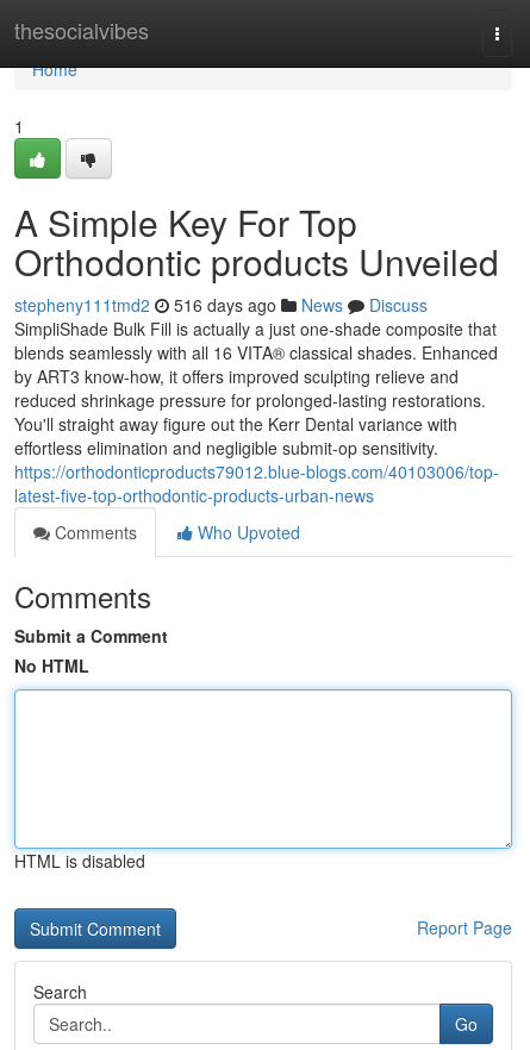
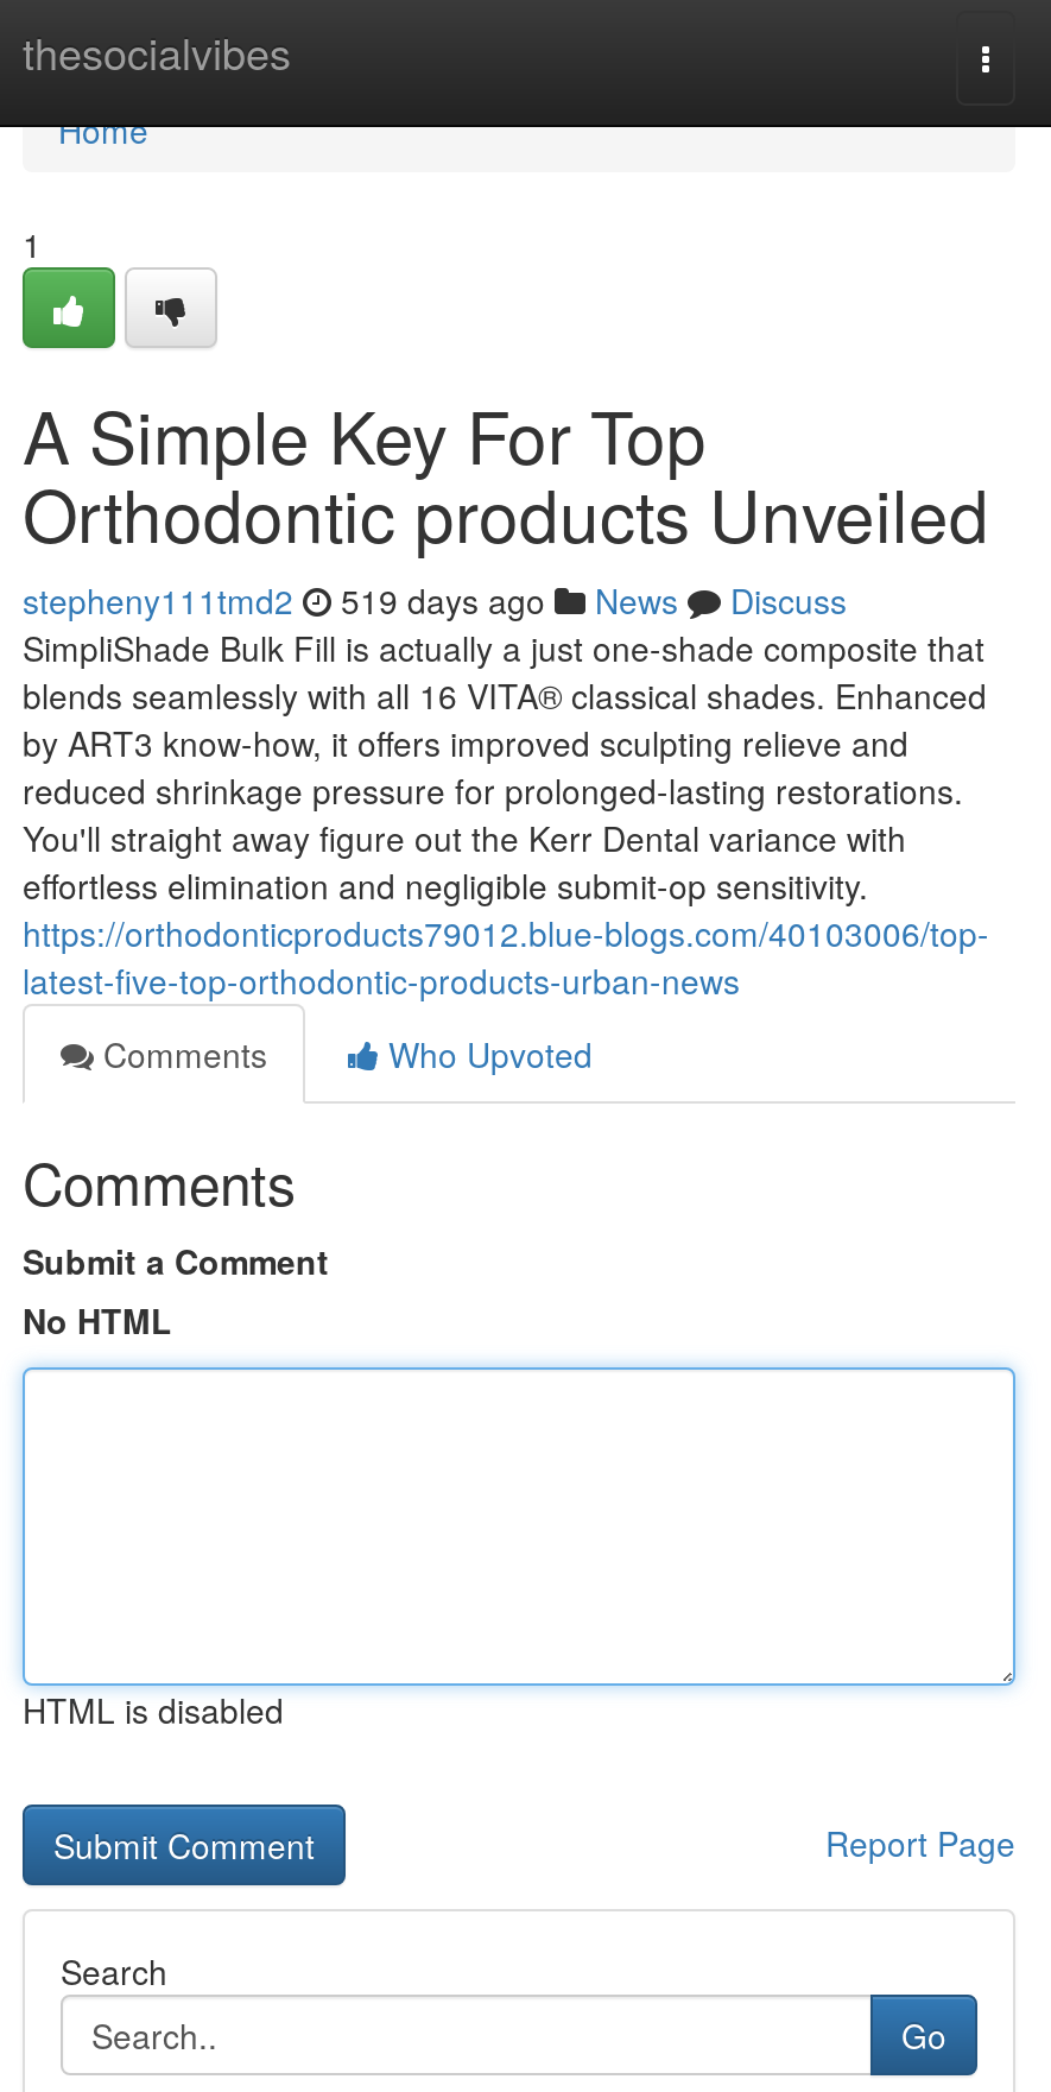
- stepheny111tmd2 516 days ago News Discuss
+ stepheny111tmd2 519 days ago News Discuss
